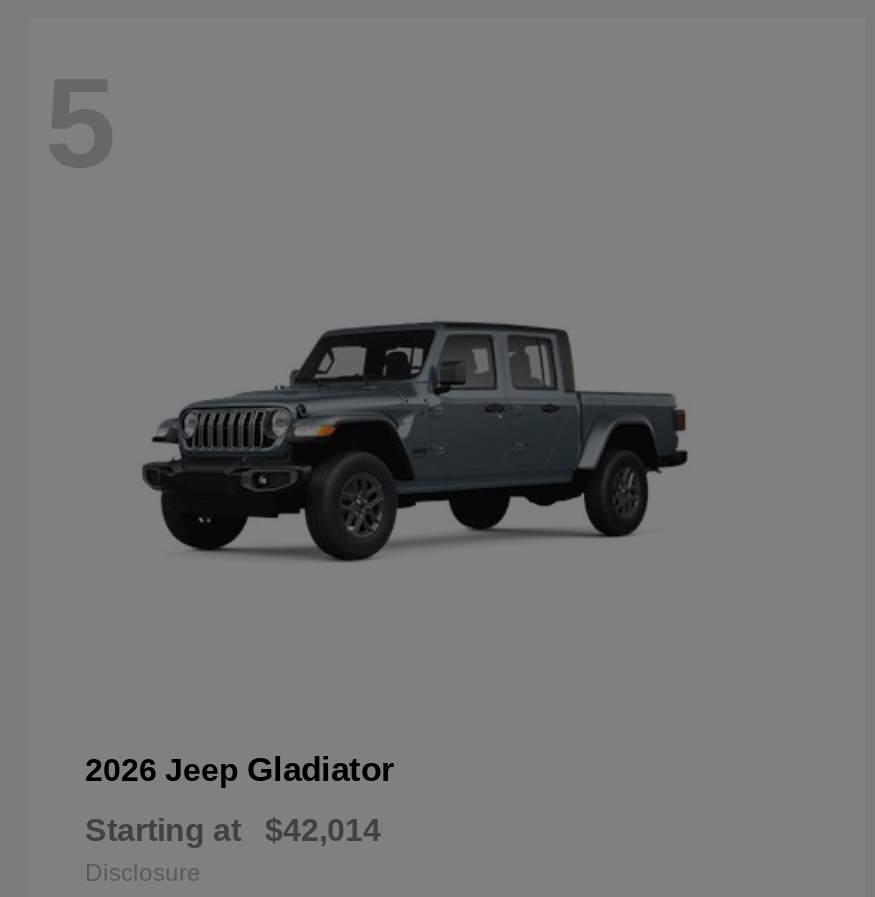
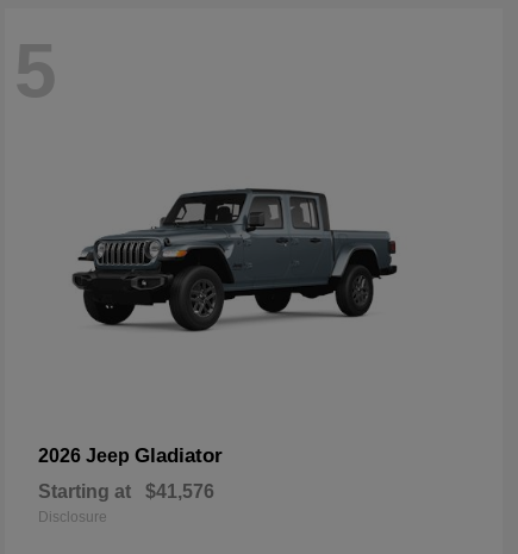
- Starting at $42,014
+ Starting at $41,576
